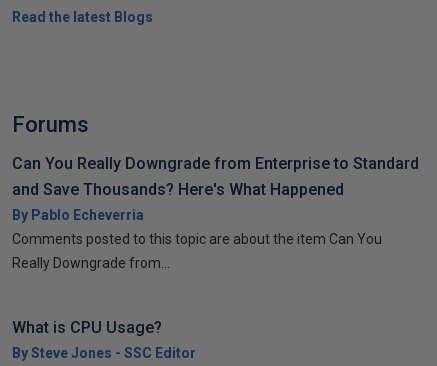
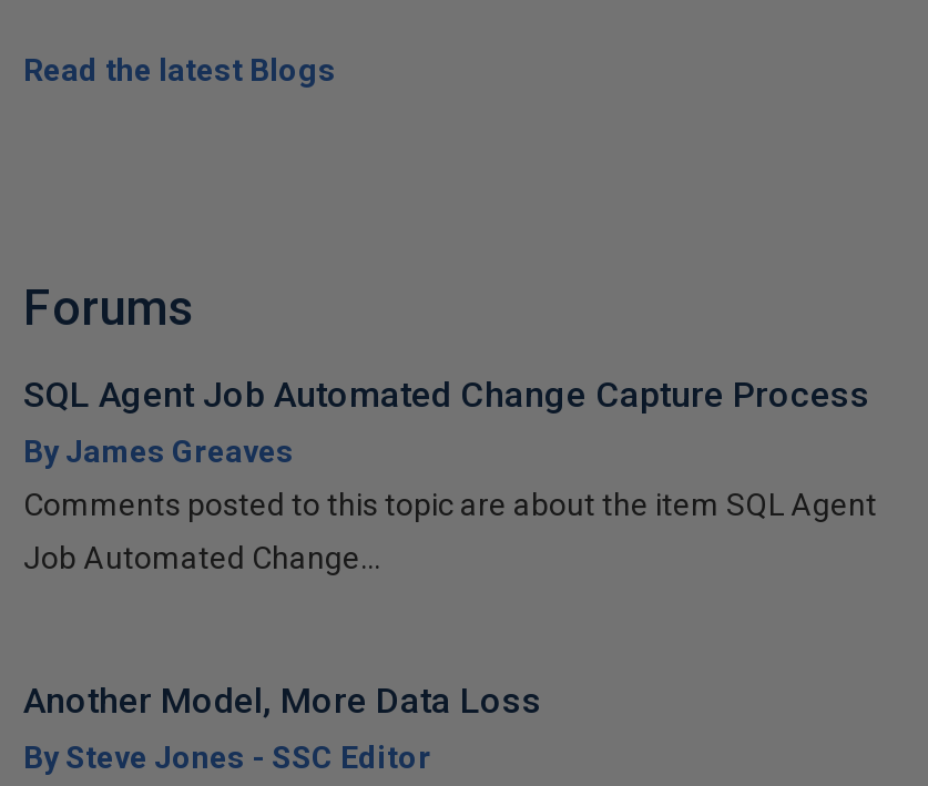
- Can You Really Downgrade from Enterprise to Standard
- and Save Thousands? Here's What Happened
- By Pablo Echeverria
+ SQL Agent Job Automated Change Capture Process
+ By James Greaves

- Comments posted to this topic are about the item Can You
+ Comments posted to this topic are about the item SQL Agent

- Really Downgrade from...
+ Job Automated Change...

- What is CPU Usage?
+ Another Model, More Data Loss
